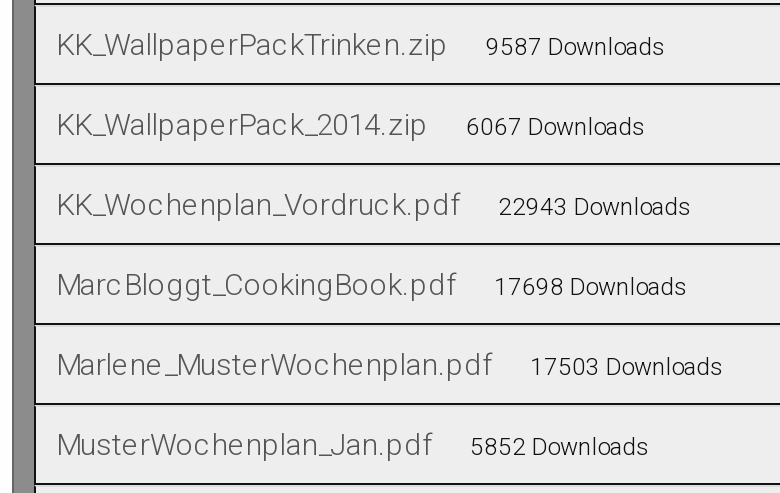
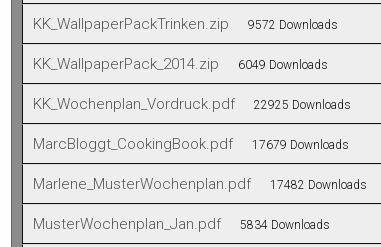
- KK_WallpaperPackTrinken.zip 9587 Downloads
+ KK_WallpaperPackTrinken.zip 9572 Downloads

- KK_WallpaperPack_2014.zip 6067 Downloads
+ KK_WallpaperPack_2014.zip 6049 Downloads

- KK_Wochenplan_Vordruck.pdf 22943 Downloads
+ KK_Wochenplan_Vordruck.pdf 22925 Downloads

- MarcBloggt_CookingBook.pdf 17698 Downloads
+ MarcBloggt_CookingBook.pdf 17679 Downloads

- Marlene_MusterWochenplan.pdf 17503 Downloads
+ Marlene_MusterWochenplan.pdf 17482 Downloads

- MusterWochenplan_Jan.pdf 5852 Downloads
+ MusterWochenplan_Jan.pdf 5834 Downloads
